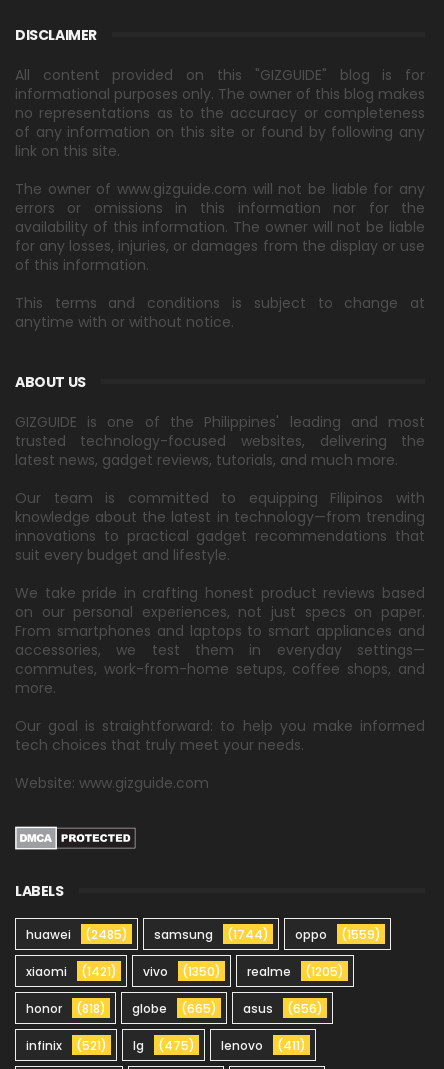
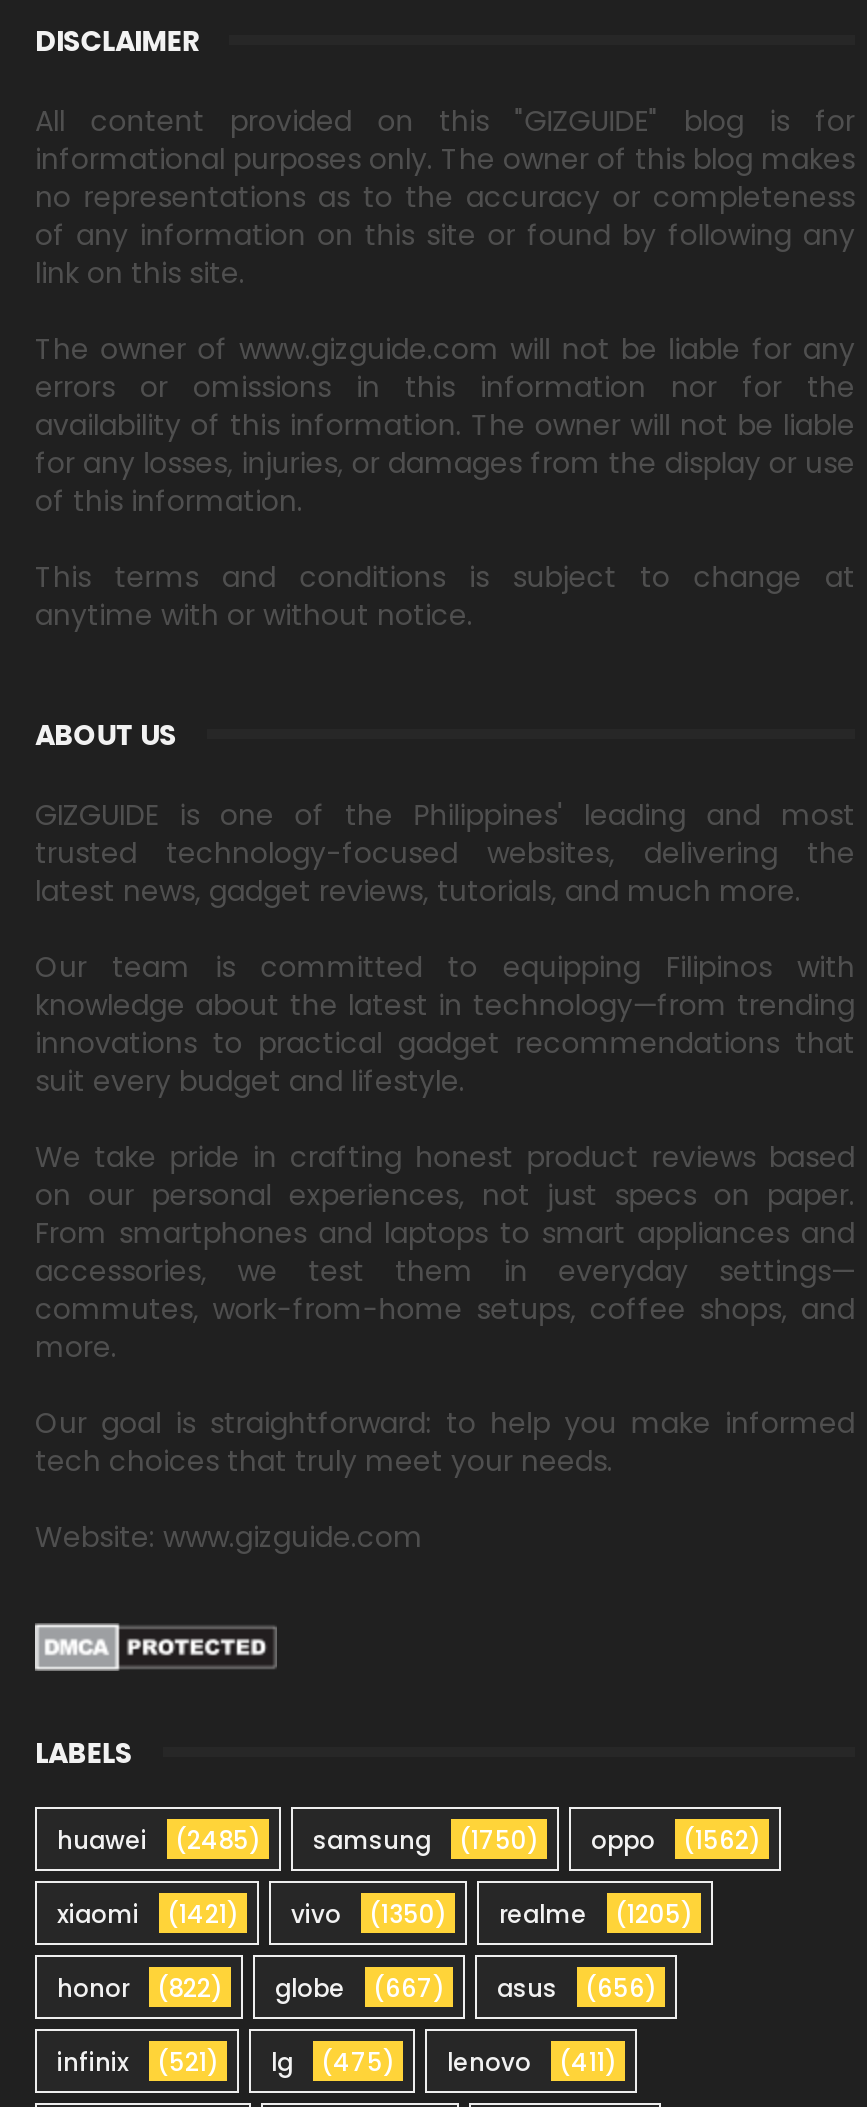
- (1744)
+ (1750)

- (1559)
+ (1562)

- (818)
+ (822)

- (665)
+ (667)
